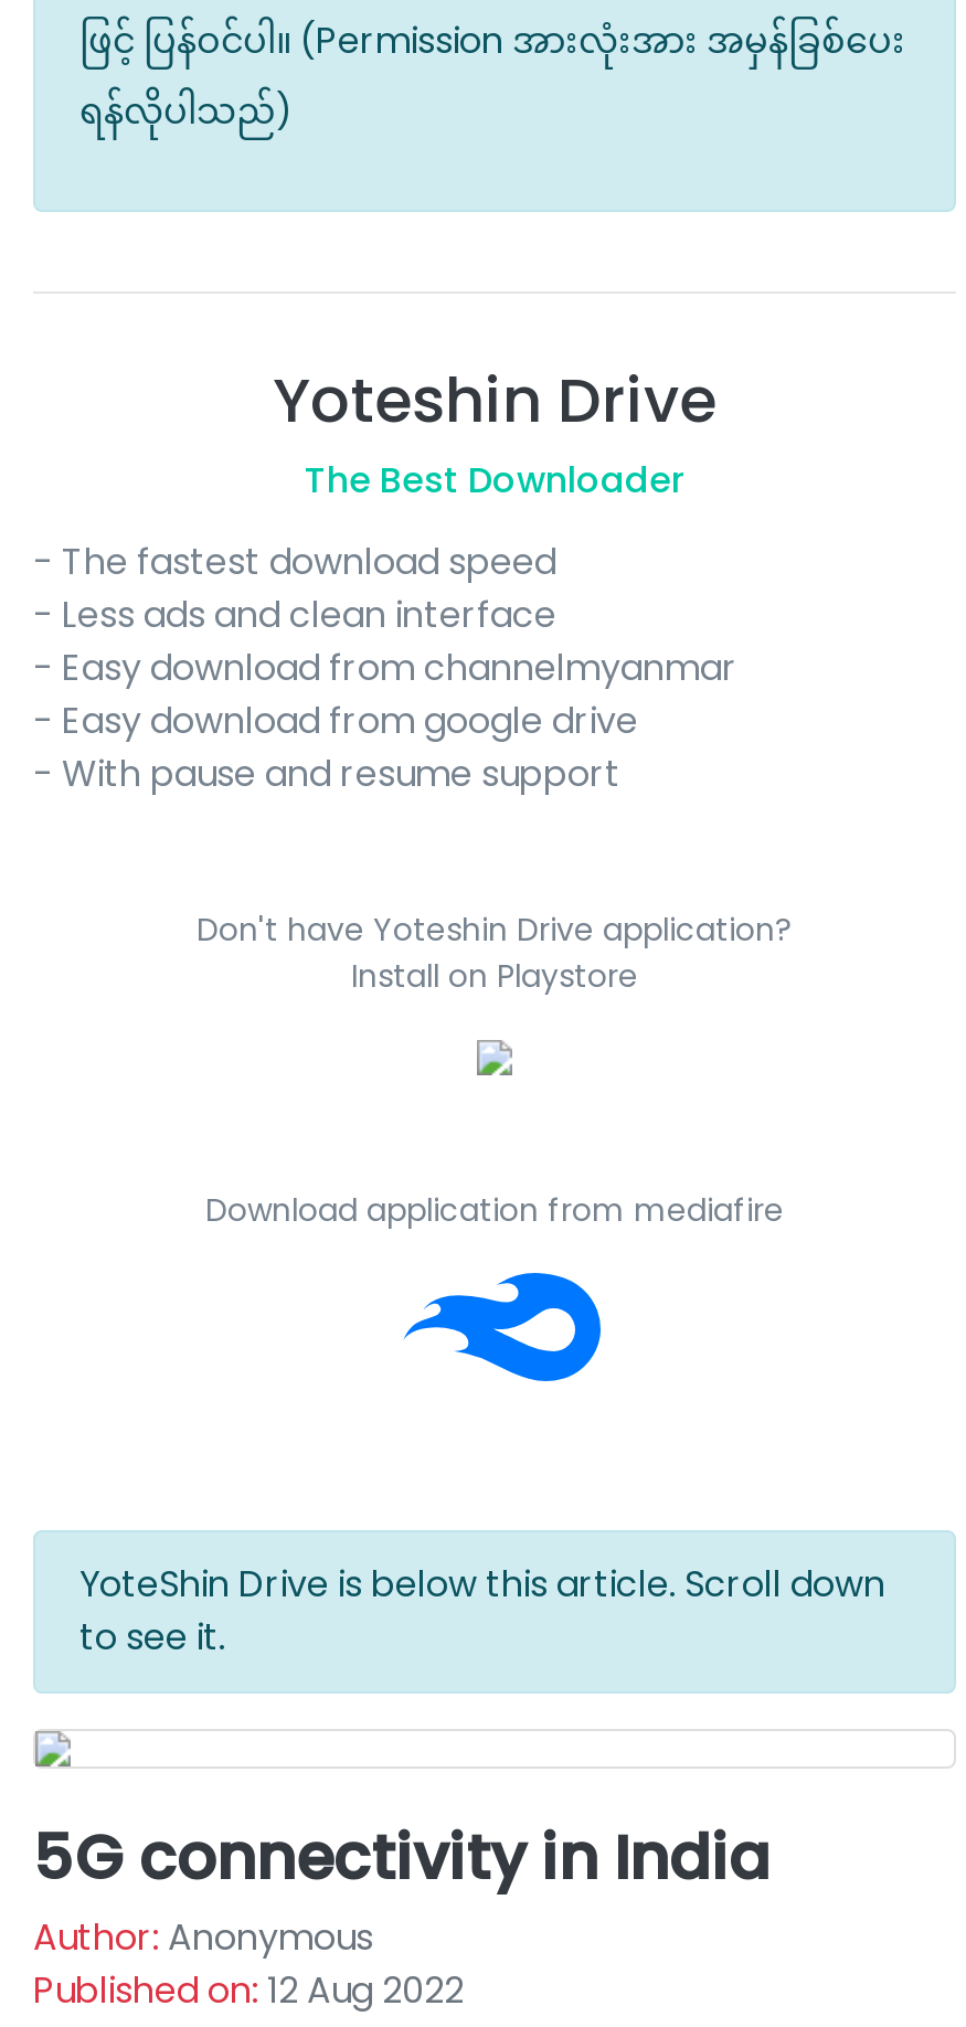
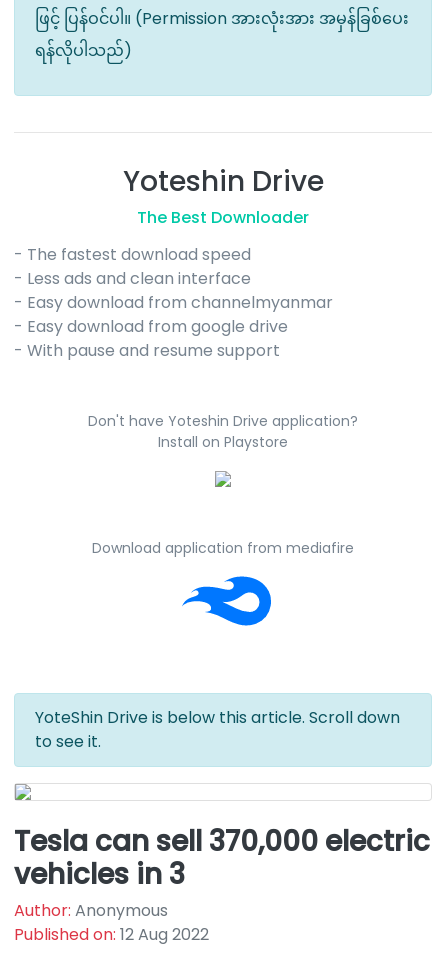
- 5G connectivity in India
+ Tesla can sell 370,000 electric
+ vehicles in 3
